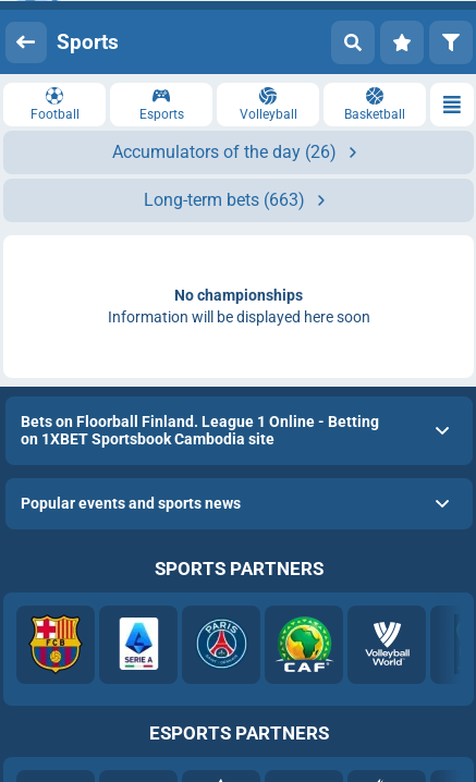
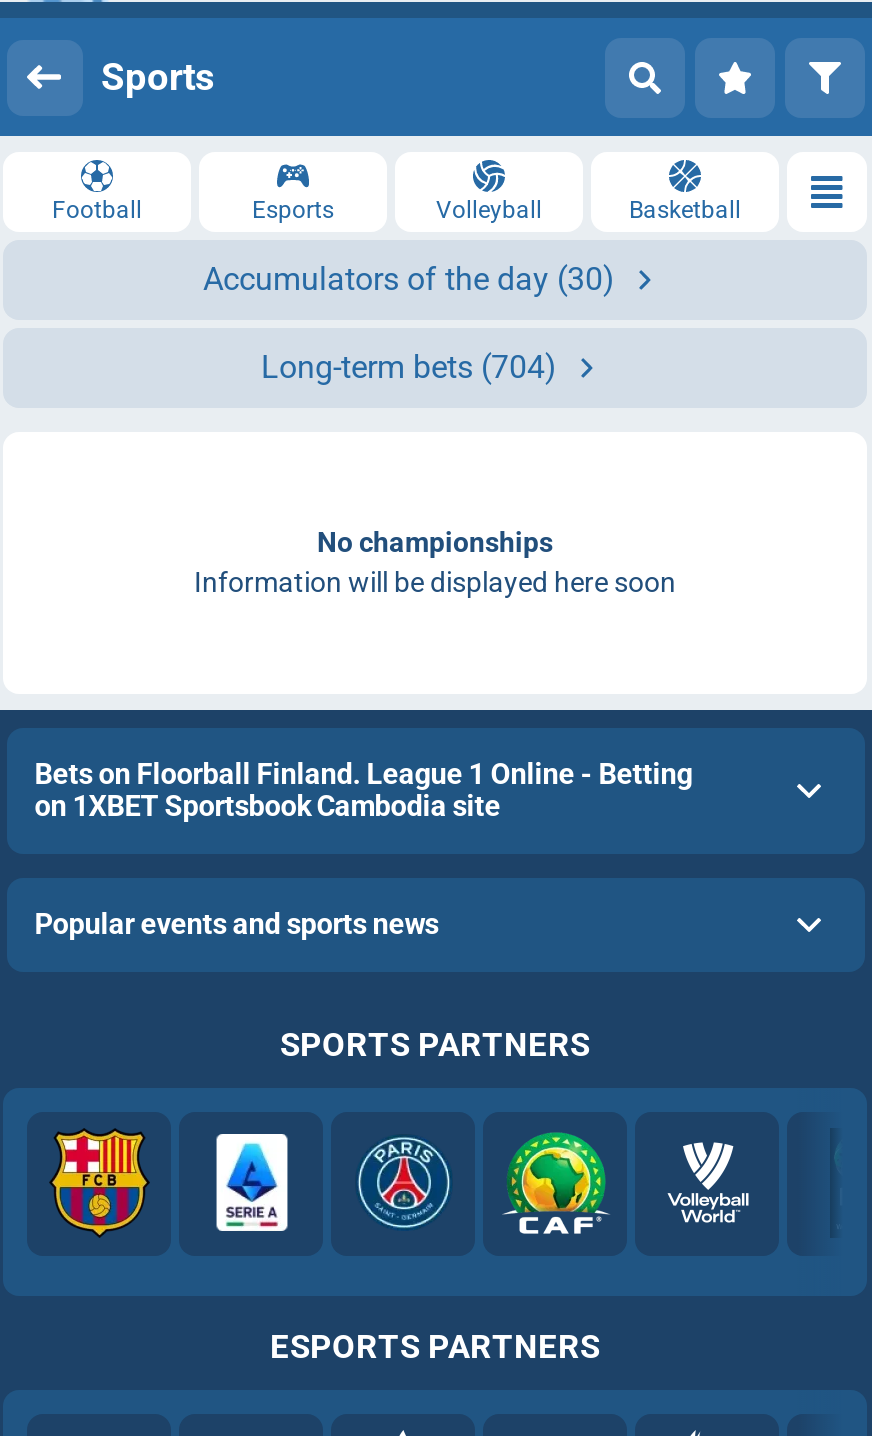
- Accumulators of the day (26)
+ Accumulators of the day (30)

- Long-term bets (663)
+ Long-term bets (704)
